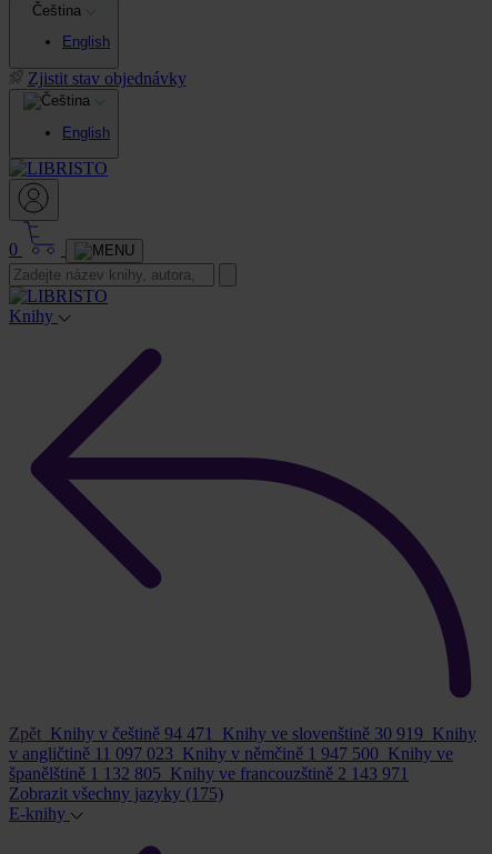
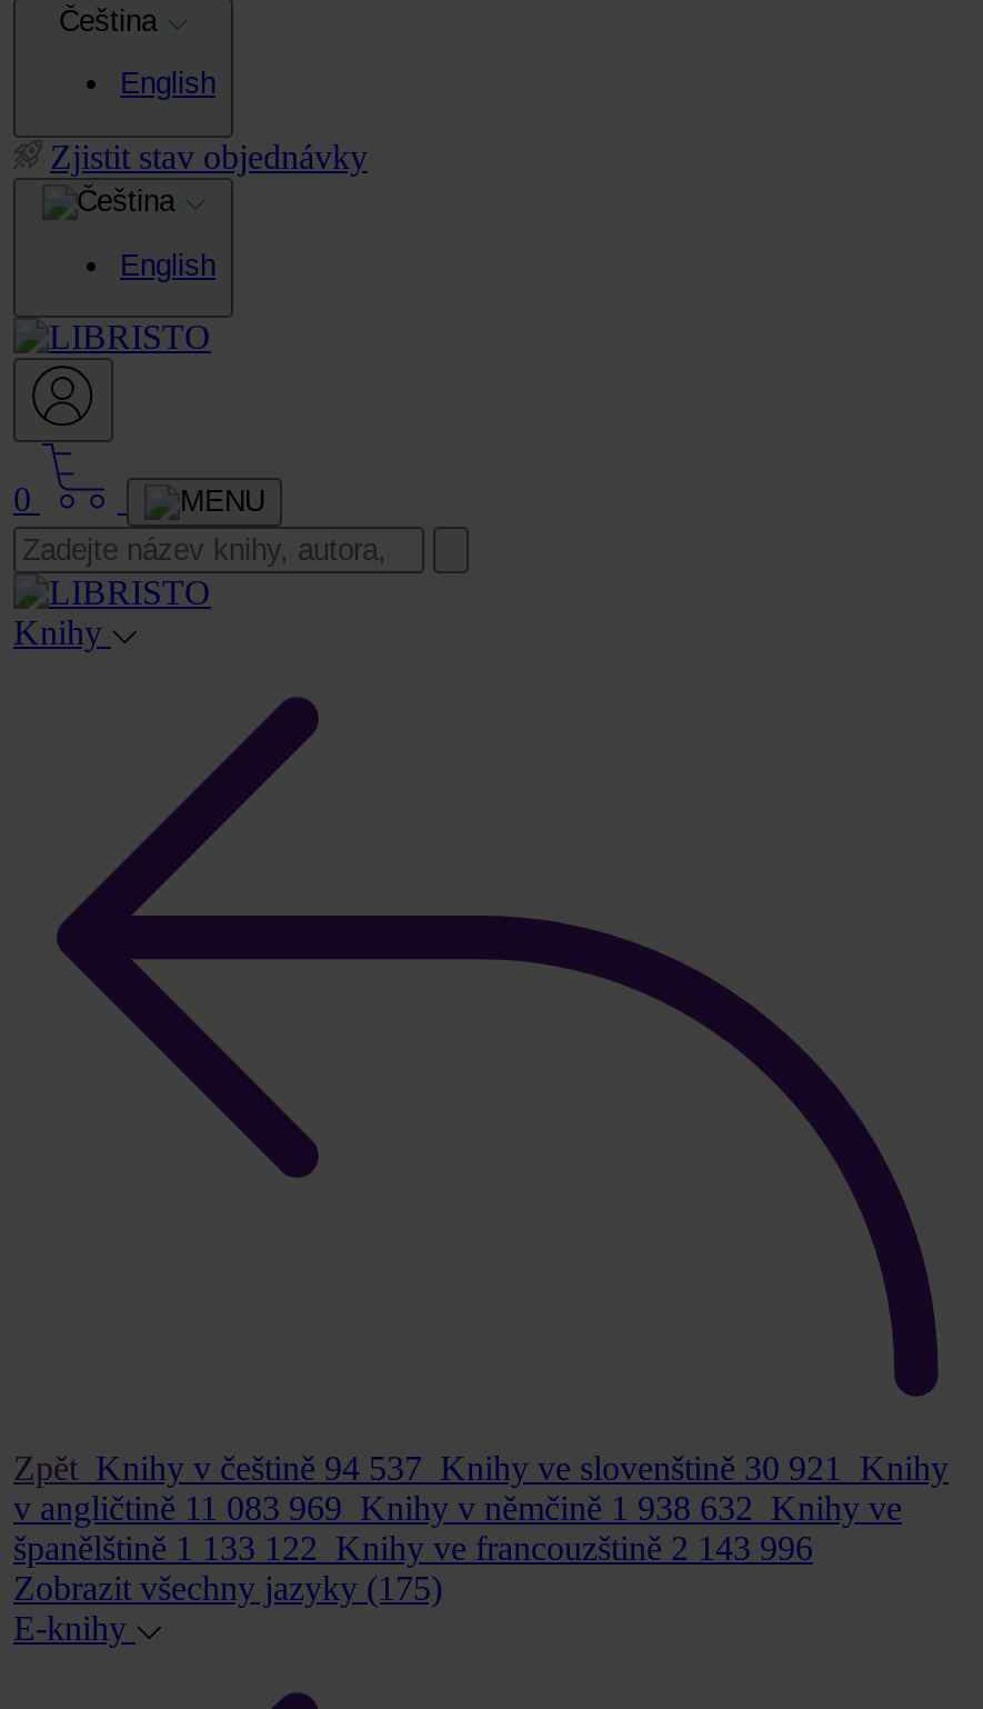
- Zpět Knihy v češtině 94 471 Knihy ve slovenštině 30 919 Knihy
+ Zpět Knihy v češtině 94 537 Knihy ve slovenštině 30 921 Knihy

- v angličtině 11 097 023 Knihy v němčině 1 947 500 Knihy ve
+ v angličtině 11 083 969 Knihy v němčině 1 938 632 Knihy ve

- španělštině 1 132 805 Knihy ve francouzštině 2 143 971
+ španělštině 1 133 122 Knihy ve francouzštině 2 143 996
